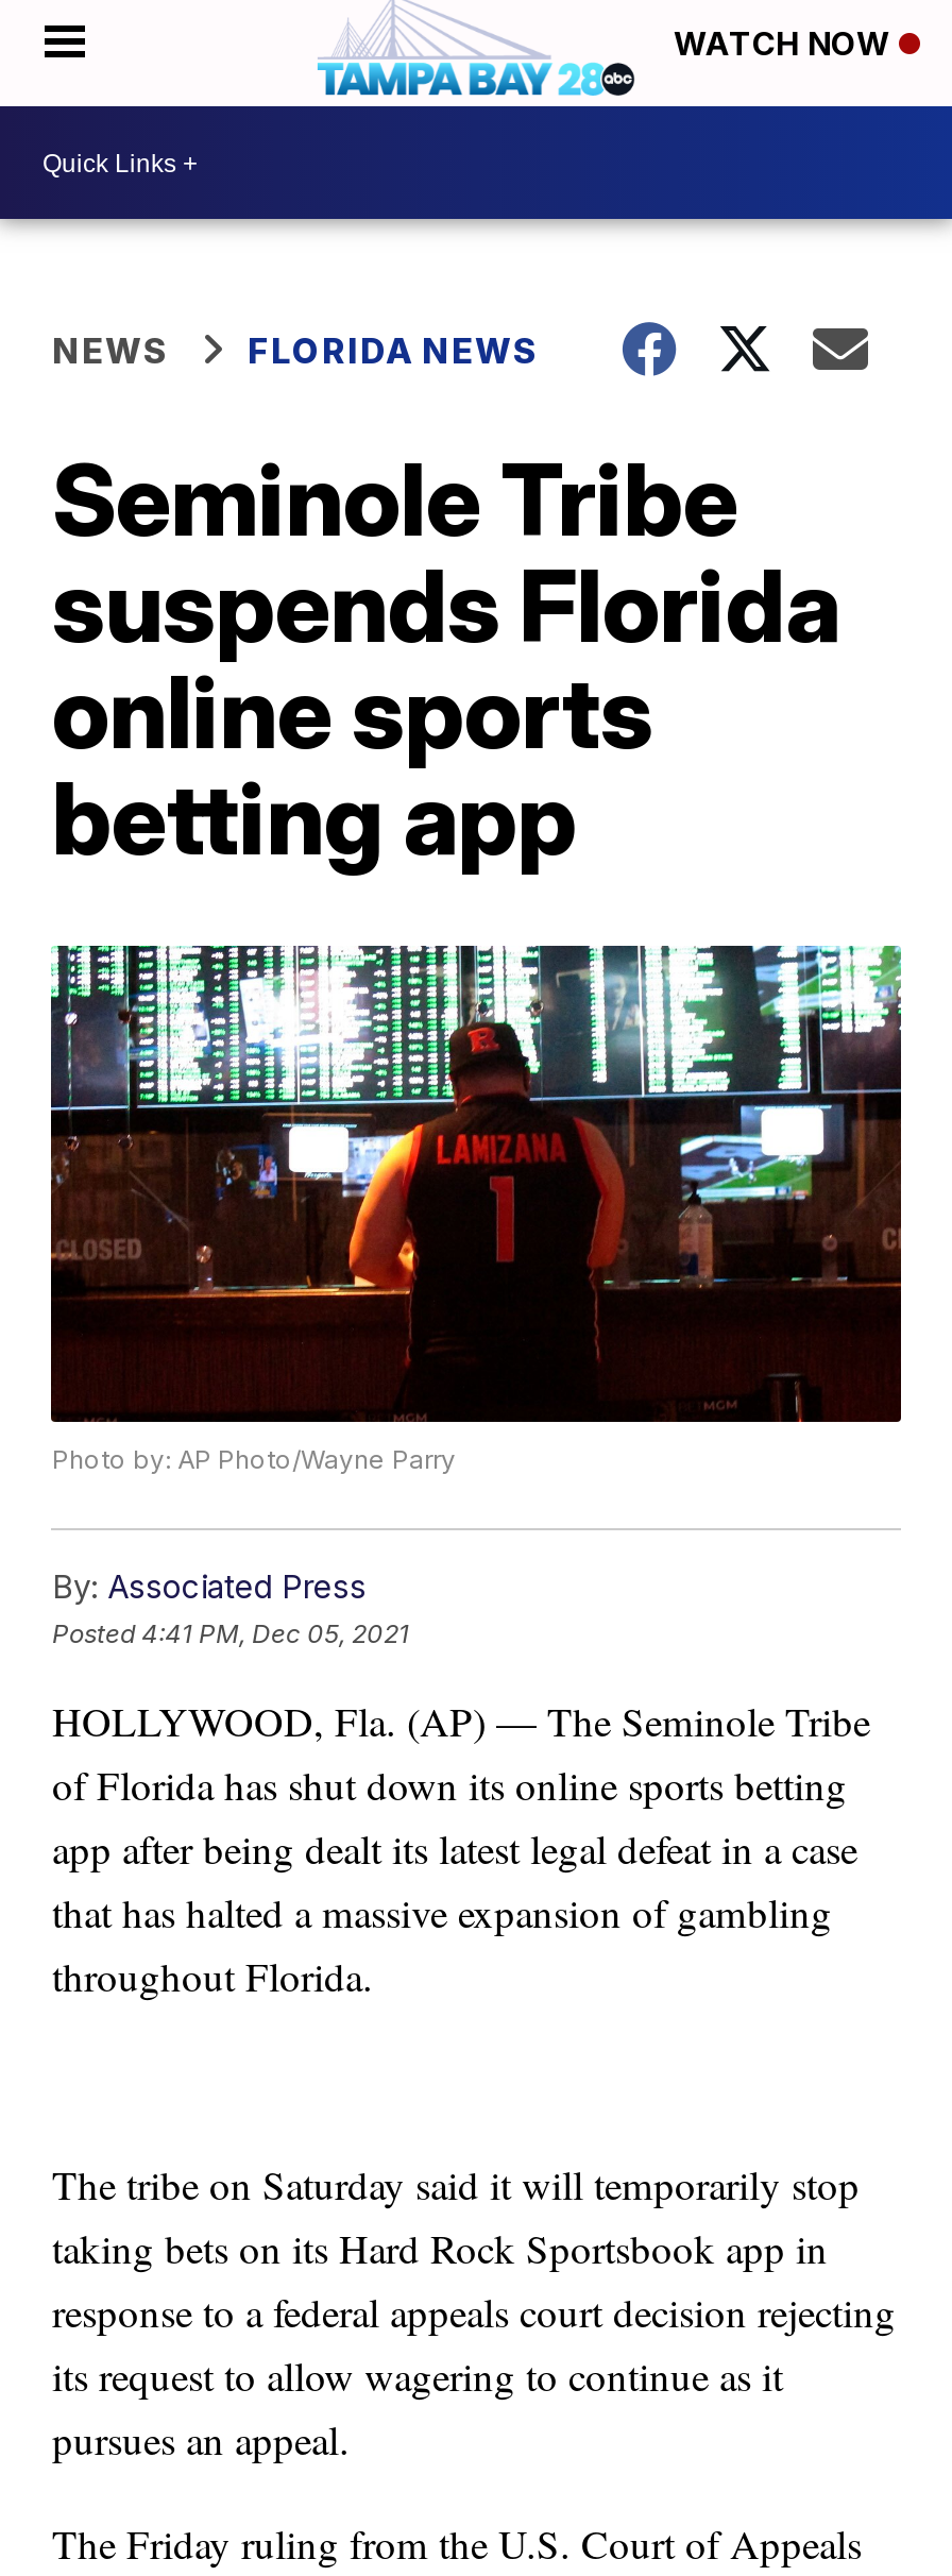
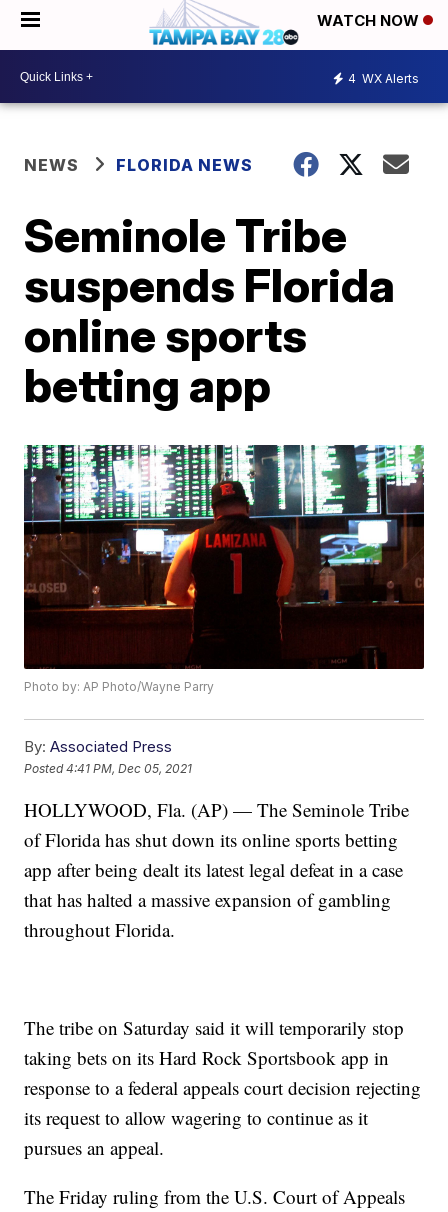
+ 4 WX Alerts
